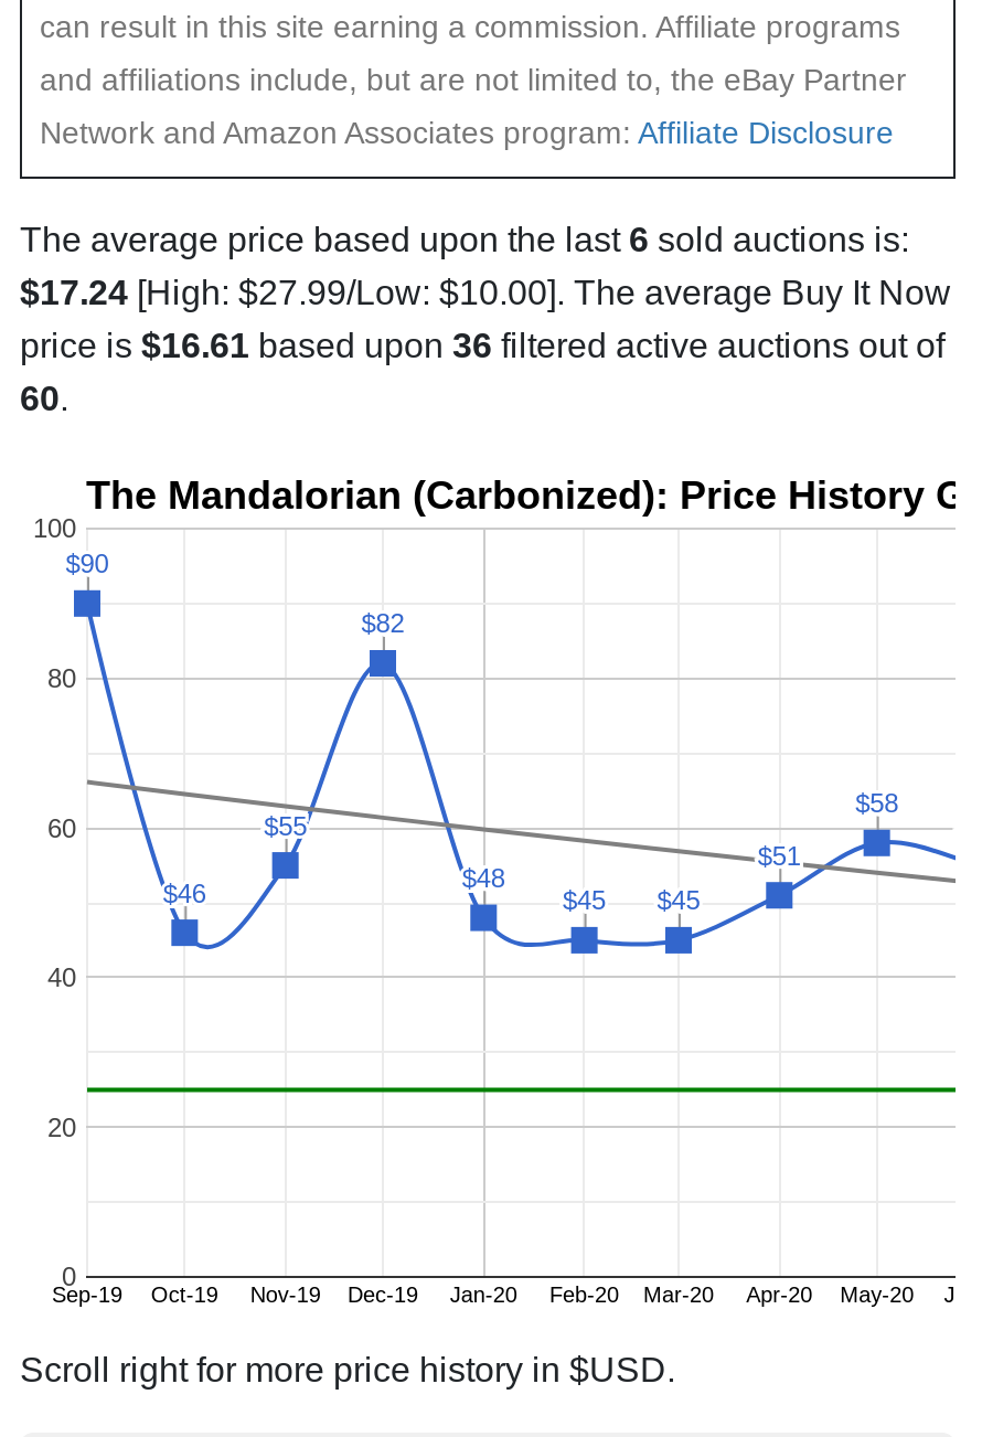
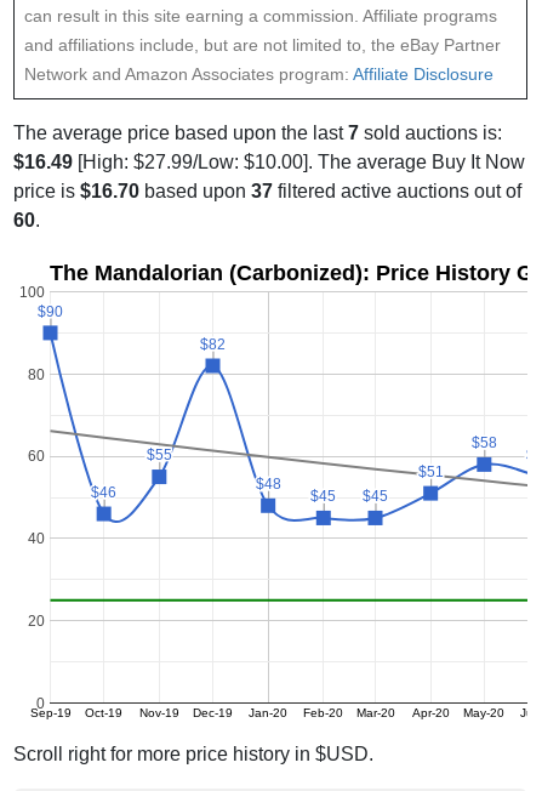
- The average price based upon the last 6 sold auctions is:
+ The average price based upon the last 7 sold auctions is:

- $17.24 [High: $27.99/Low: $10.00]. The average Buy It Now
+ $16.49 [High: $27.99/Low: $10.00]. The average Buy It Now

- price is $16.61 based upon 36 filtered active auctions out of
+ price is $16.70 based upon 37 filtered active auctions out of
